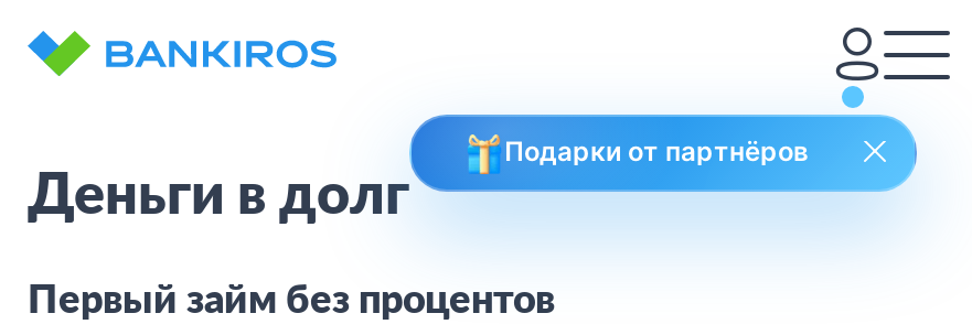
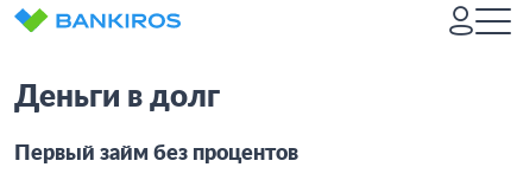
- [image]
- Подарки от партнёров
